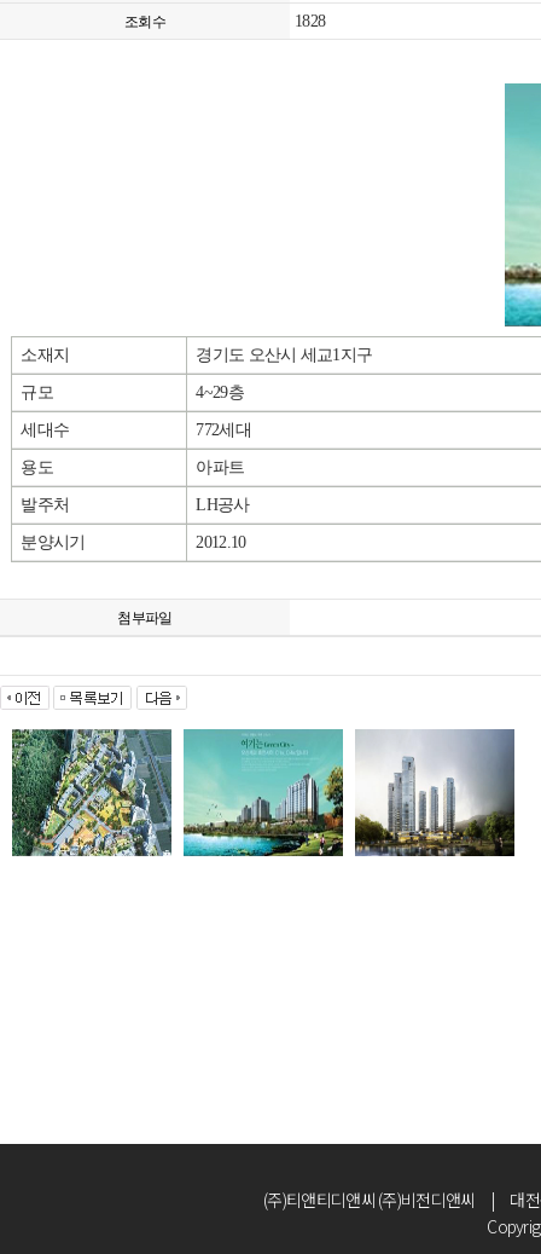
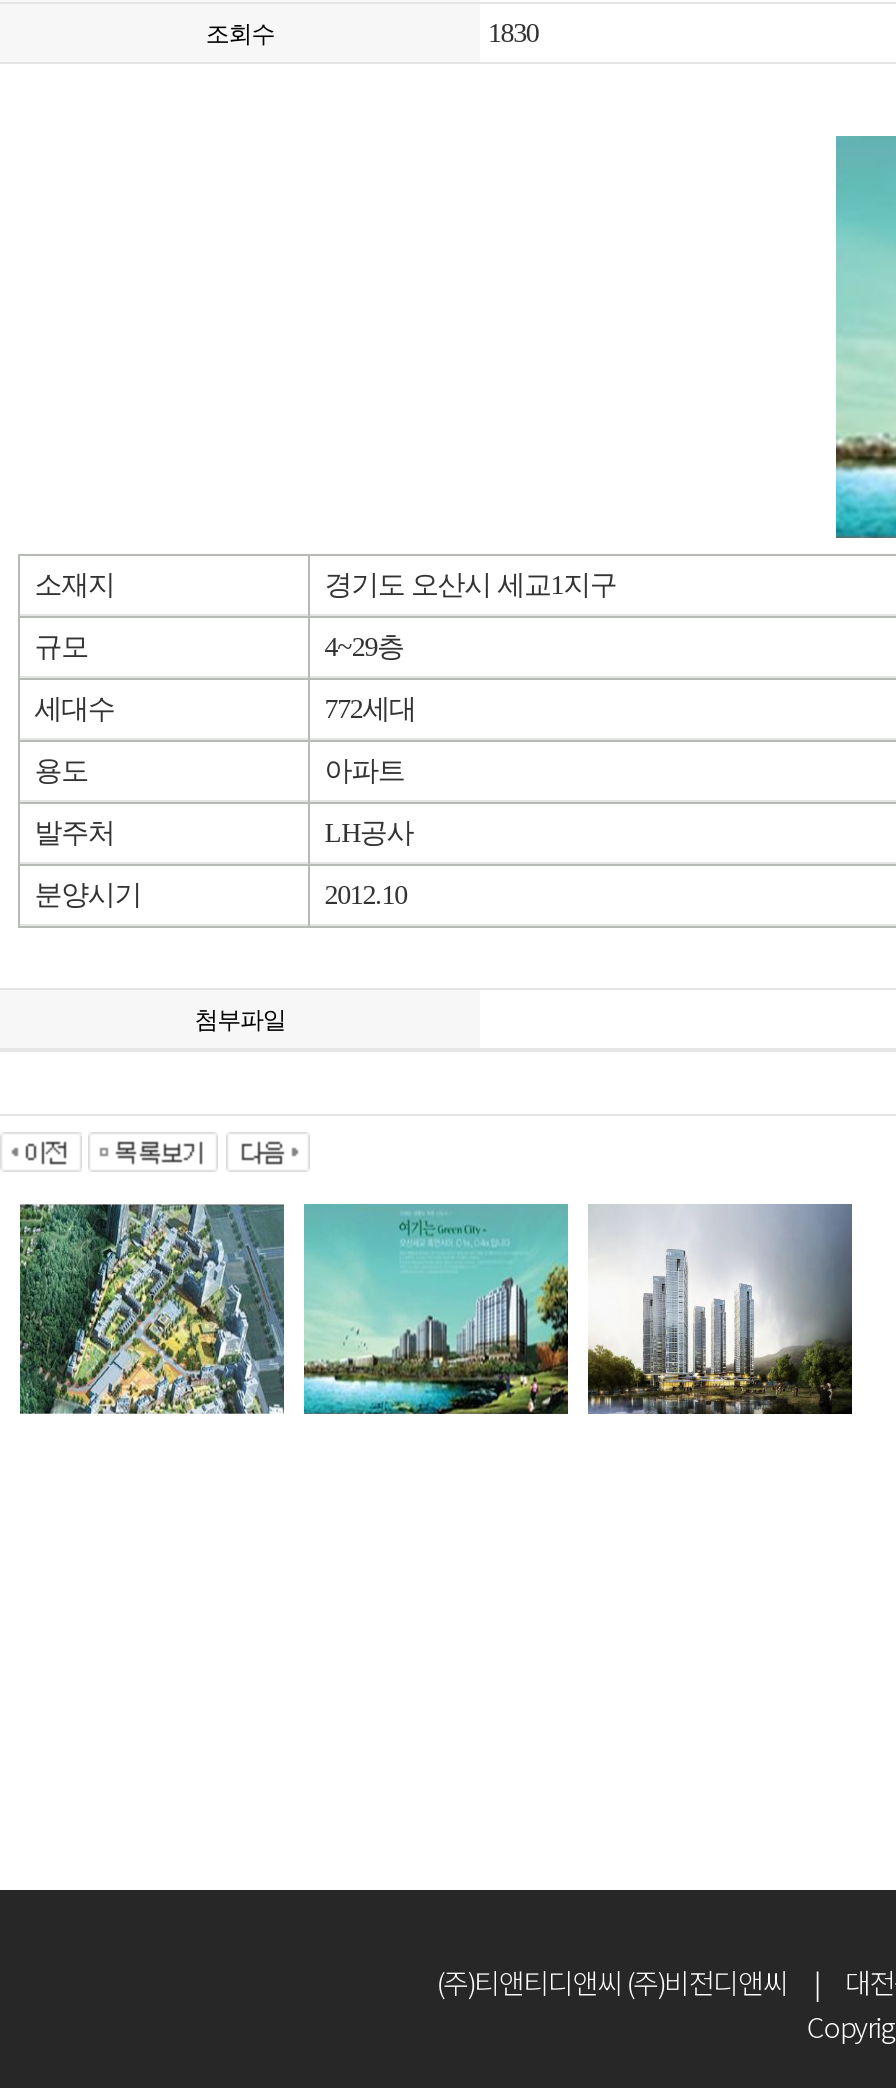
- 1828
+ 1830
